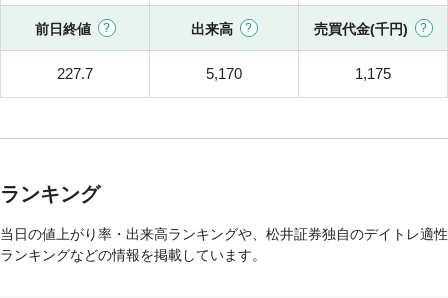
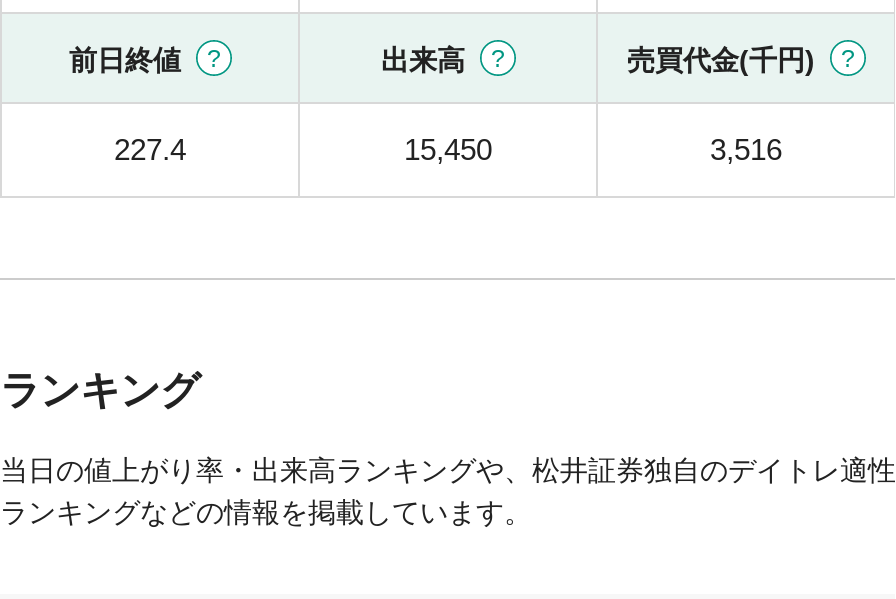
- 227.7
+ 227.4

- 5,170
+ 15,450

- 1,175
+ 3,516
